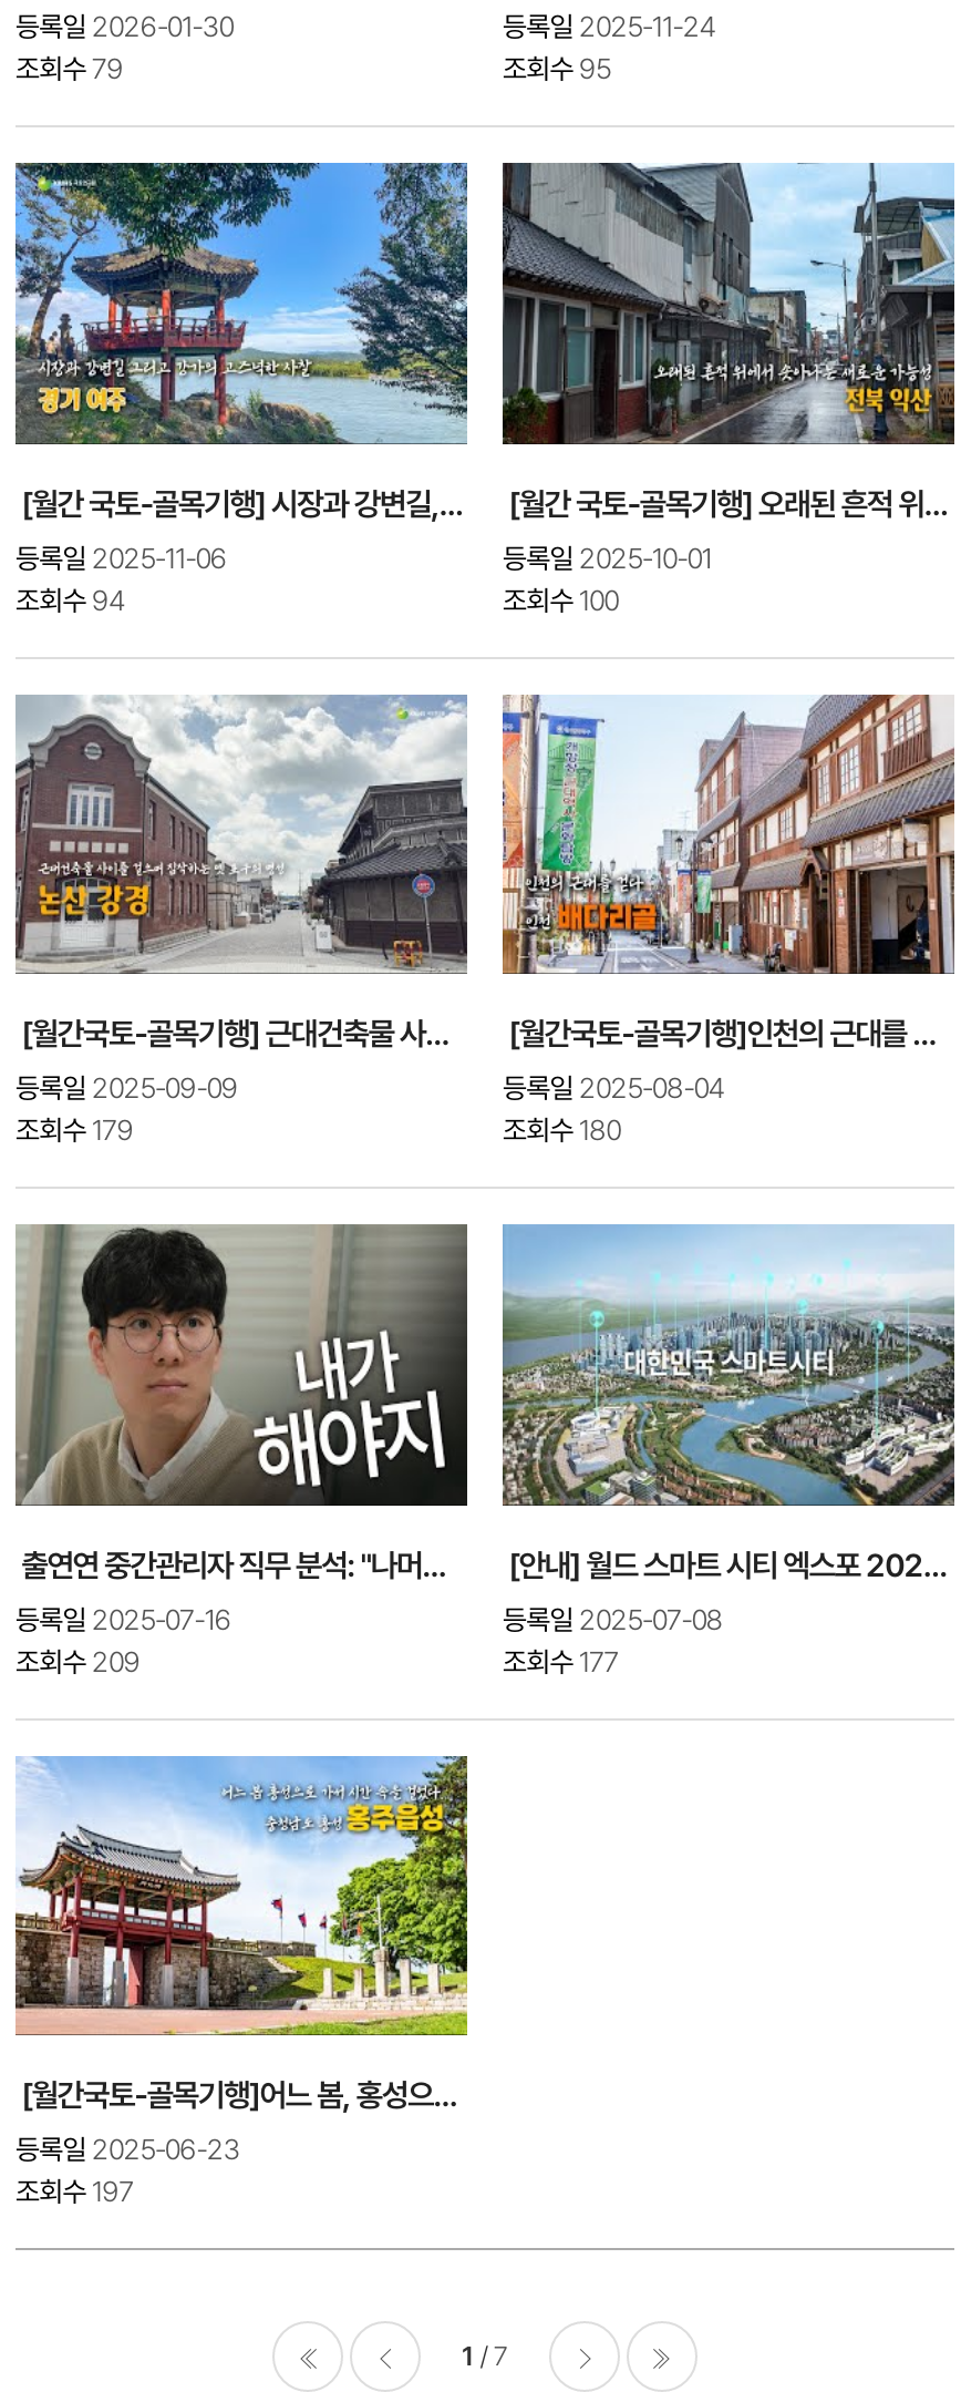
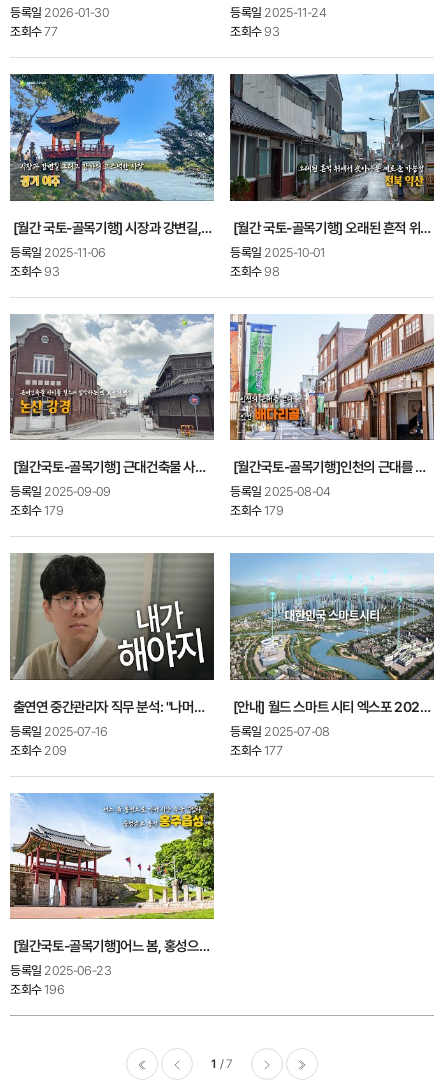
- 조회수 79
+ 조회수 77

- 조회수 95
+ 조회수 93

- 조회수 94
+ 조회수 93

- 조회수 100
+ 조회수 98

- 조회수 180
+ 조회수 179

- 조회수 197
+ 조회수 196
